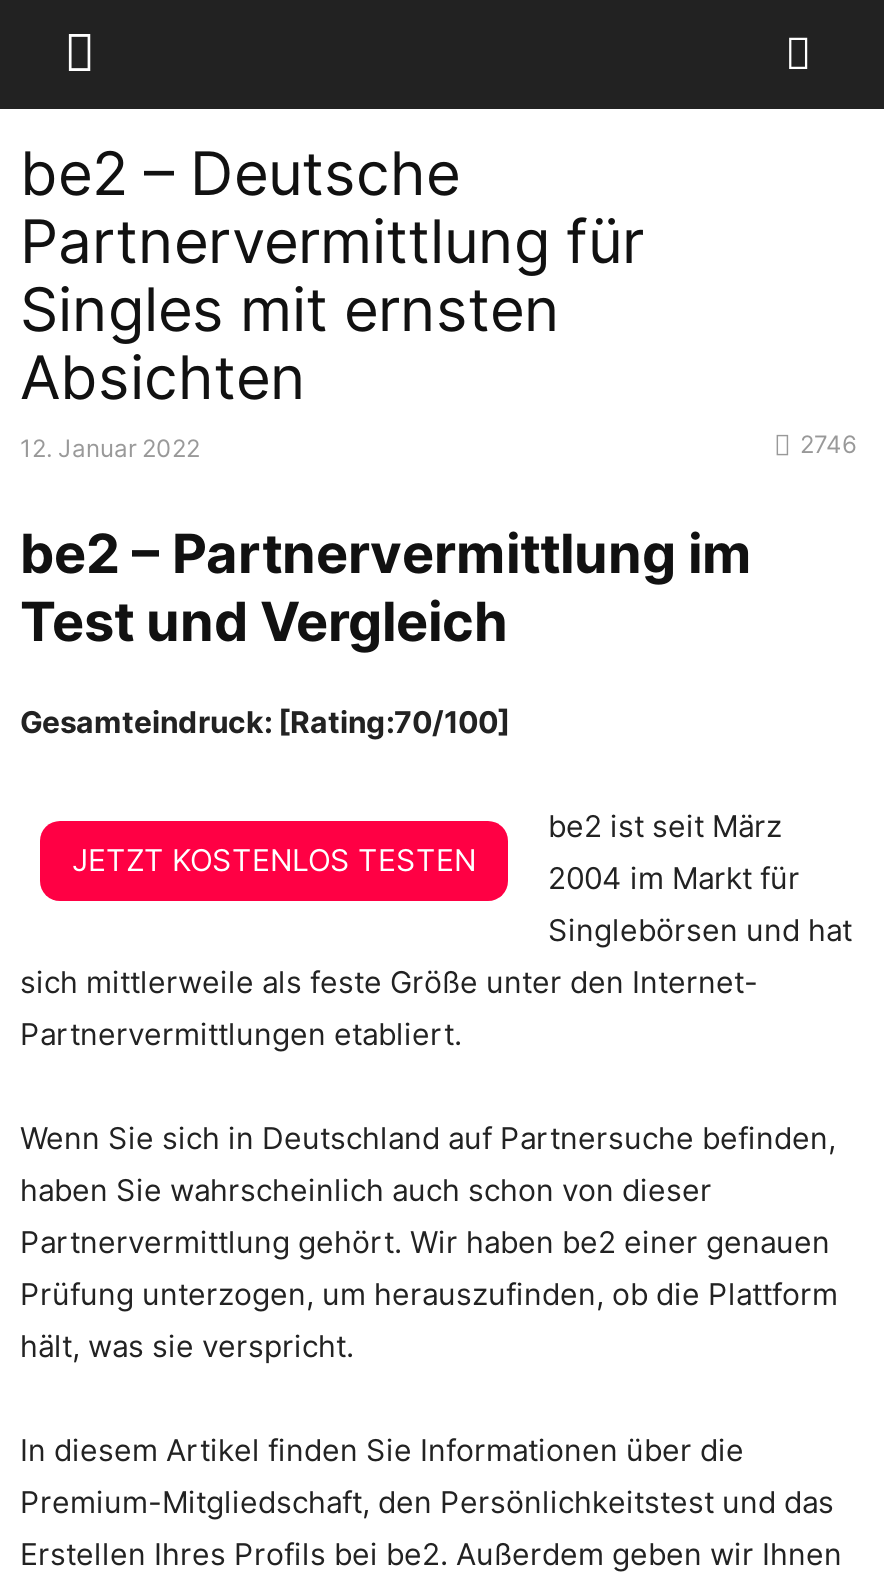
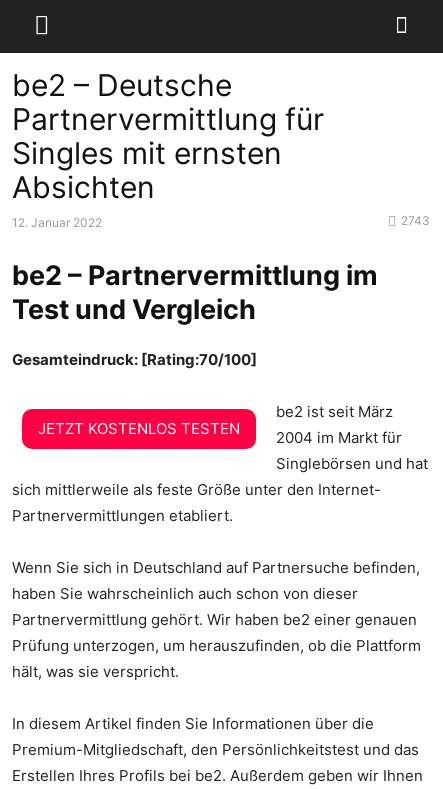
- 2746
+ 2743
